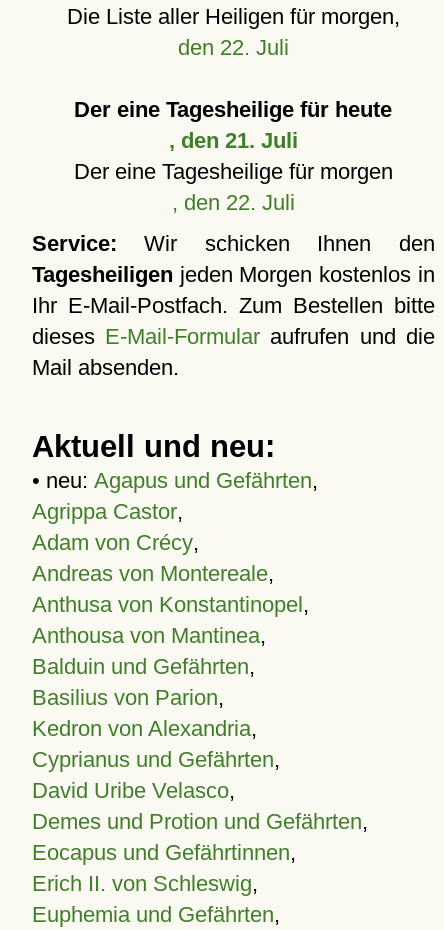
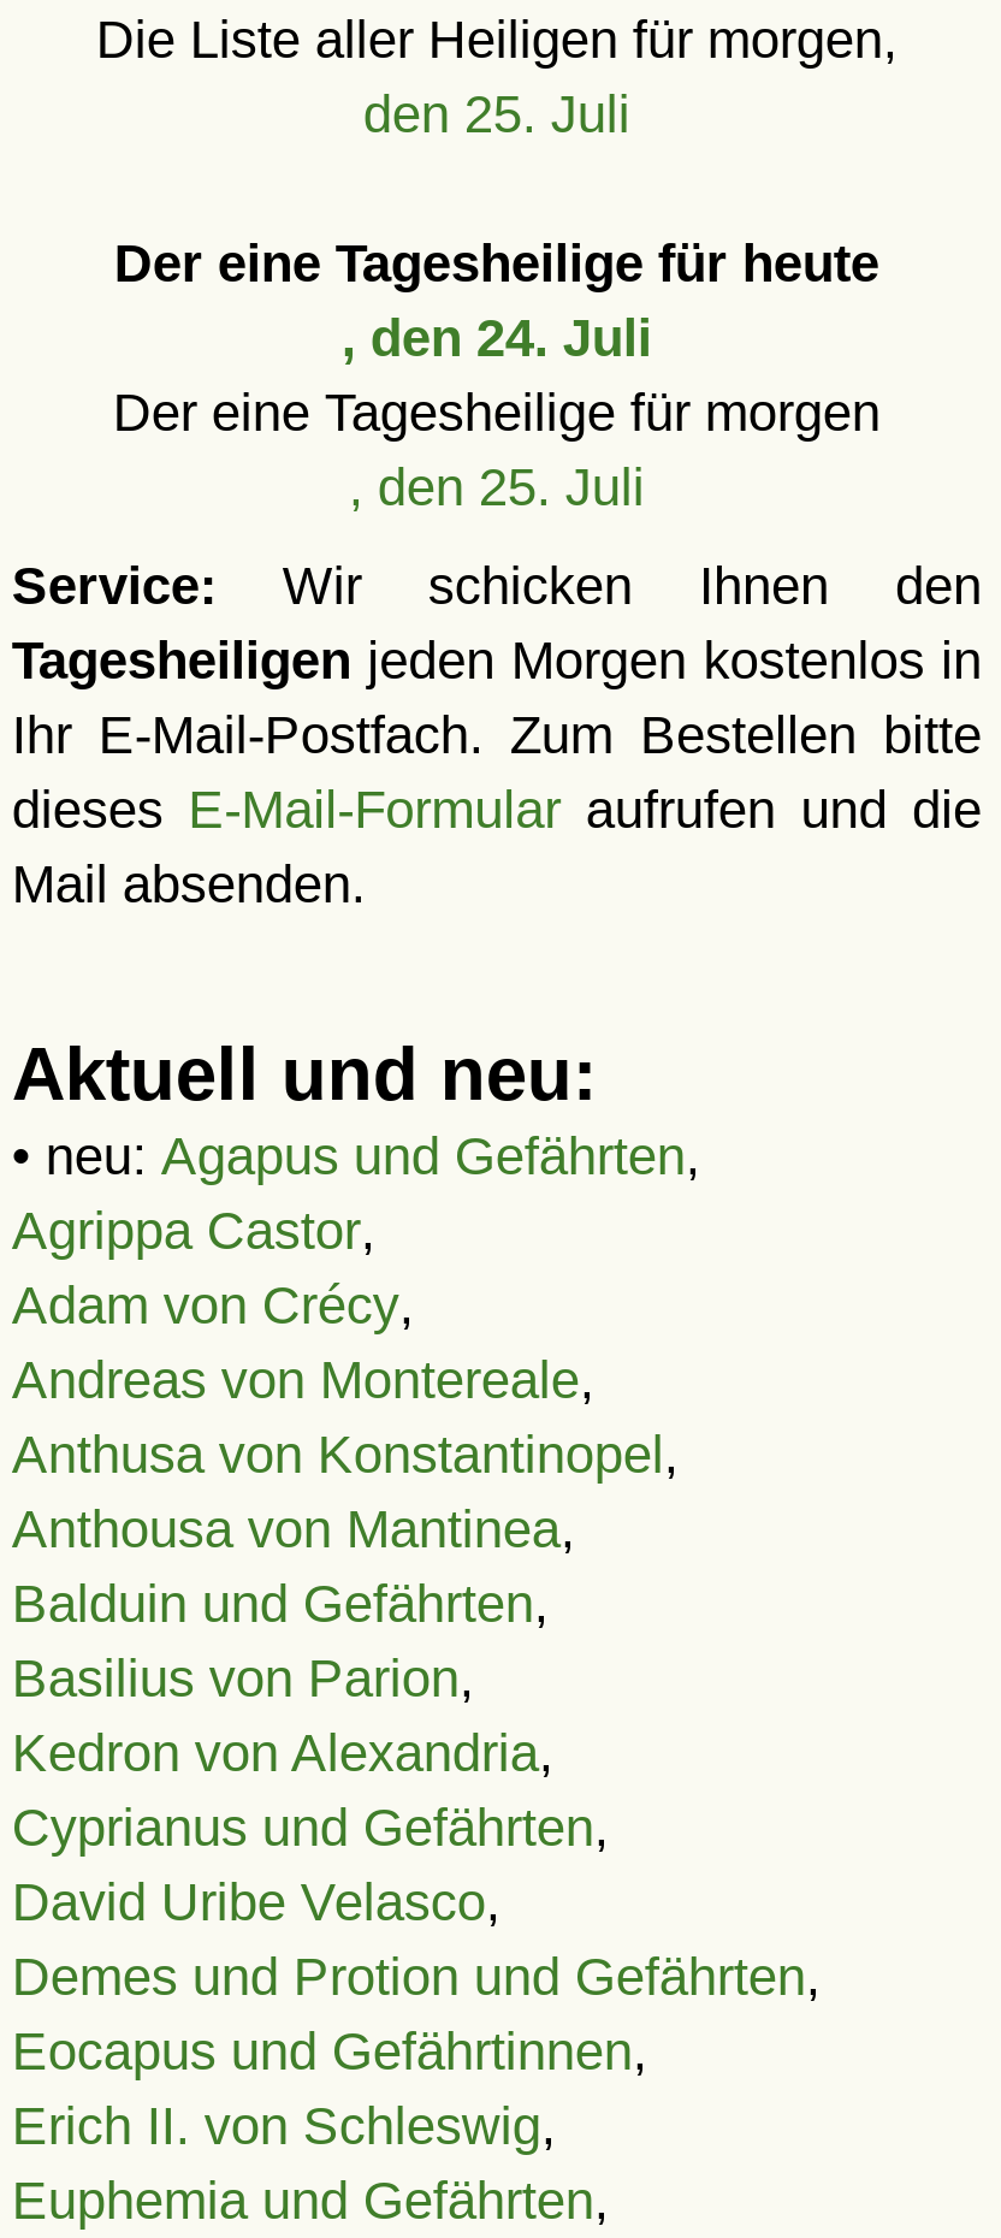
- den 22. Juli
+ den 25. Juli

- , den 21. Juli
+ , den 24. Juli

- , den 22. Juli
+ , den 25. Juli
